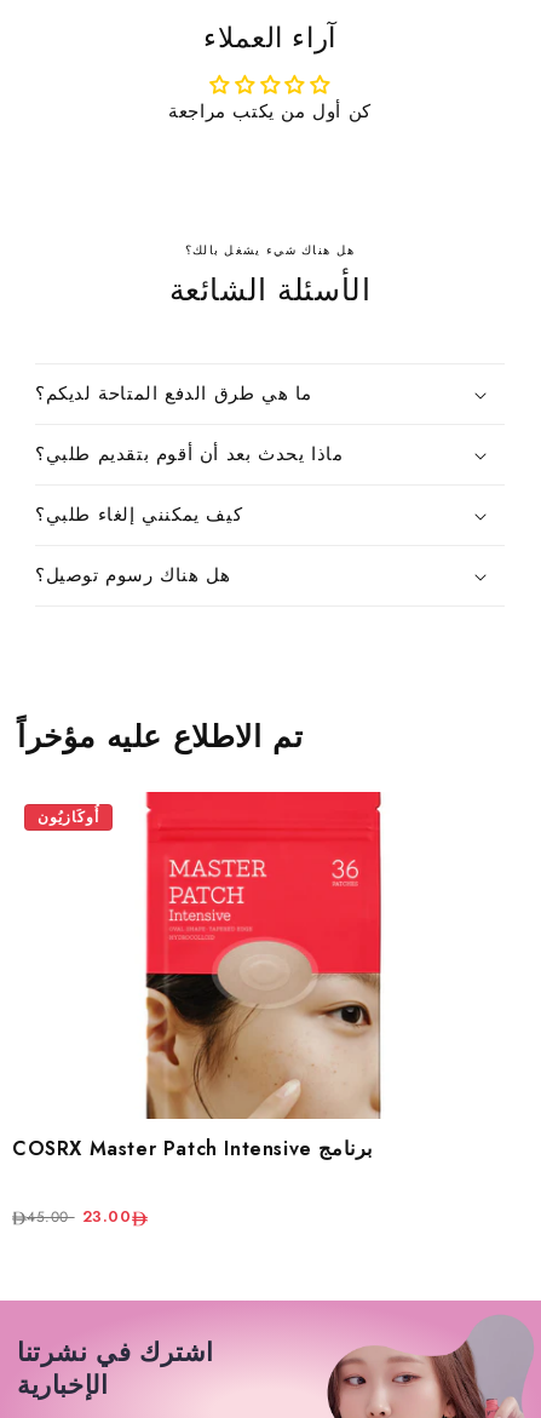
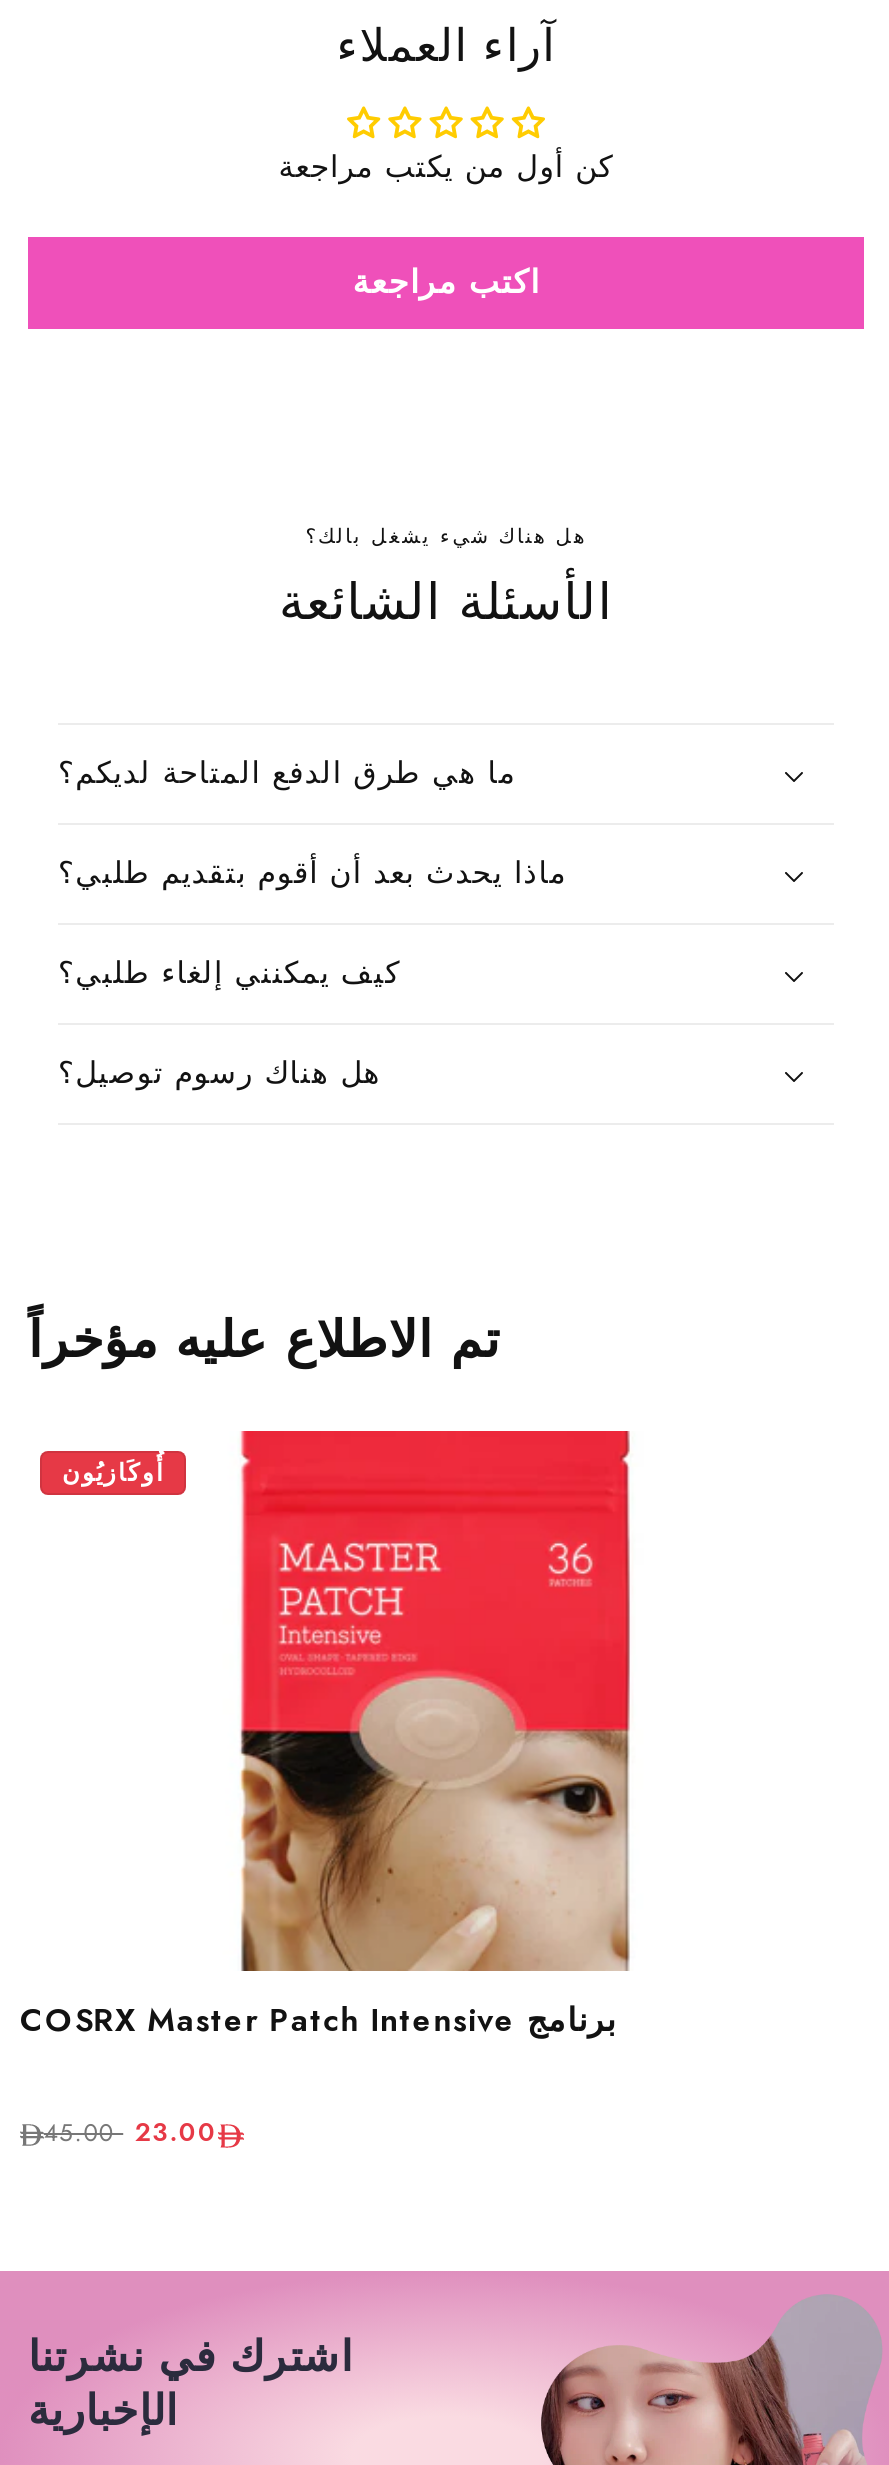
+ اكتب مراجعة
